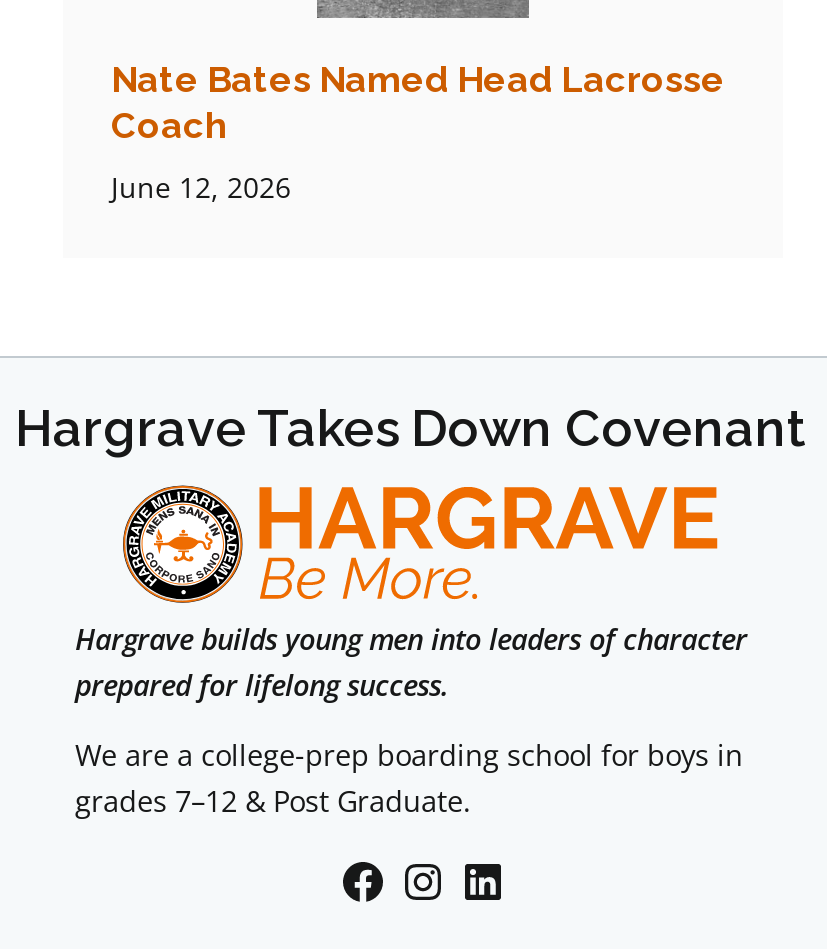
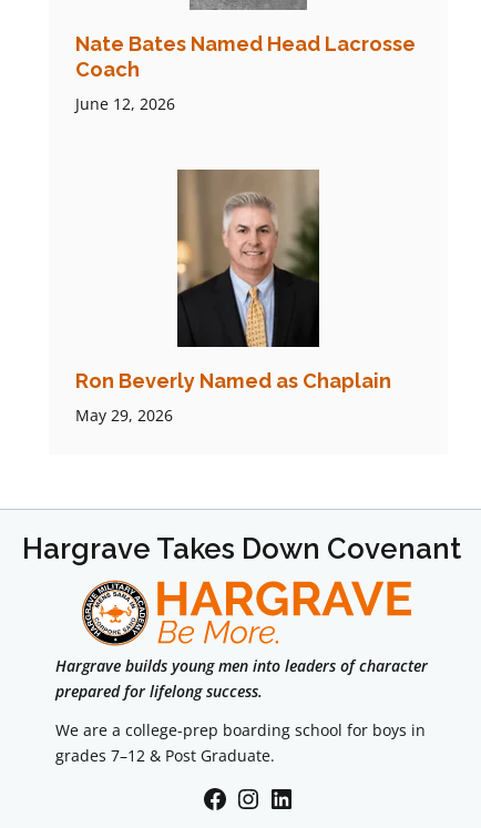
+ [image]
+ Ron Beverly Named as Chaplain
+ May 29, 2026
